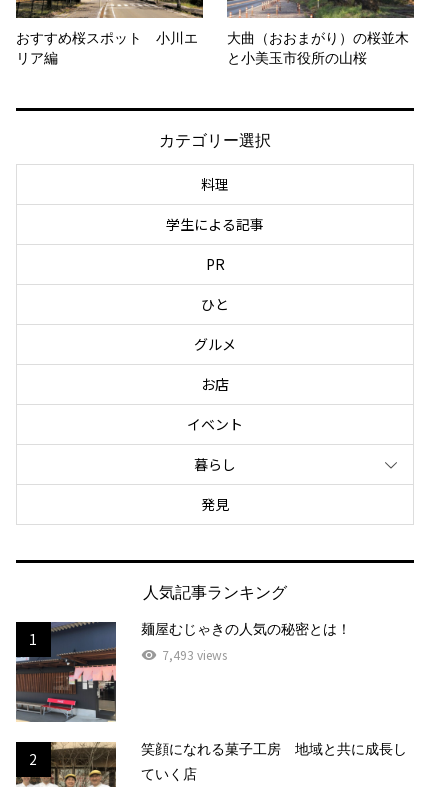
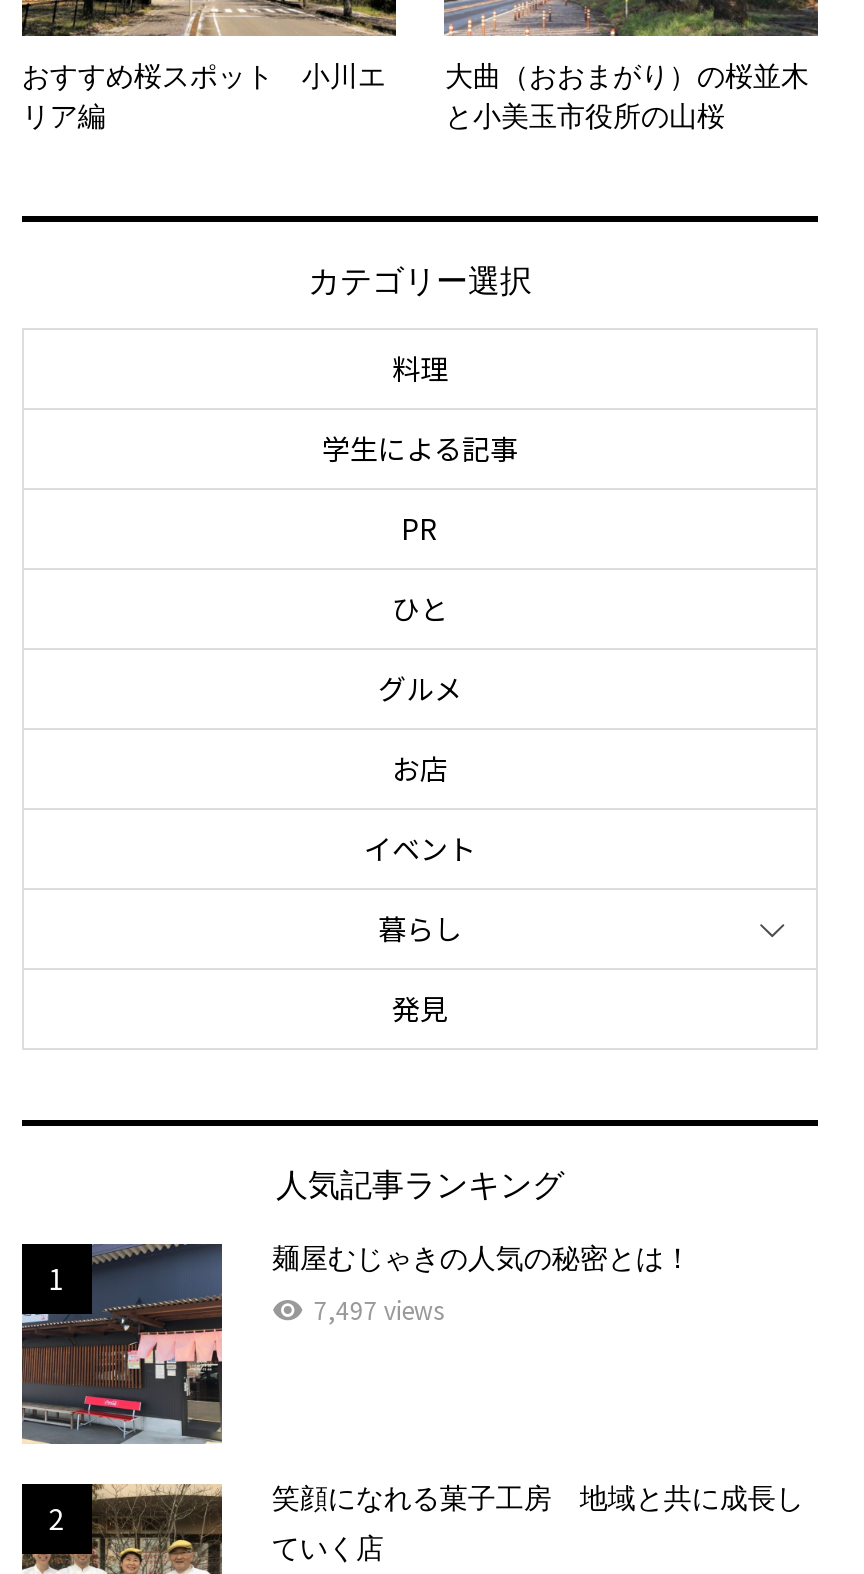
- 7,493 views
+ 7,497 views
